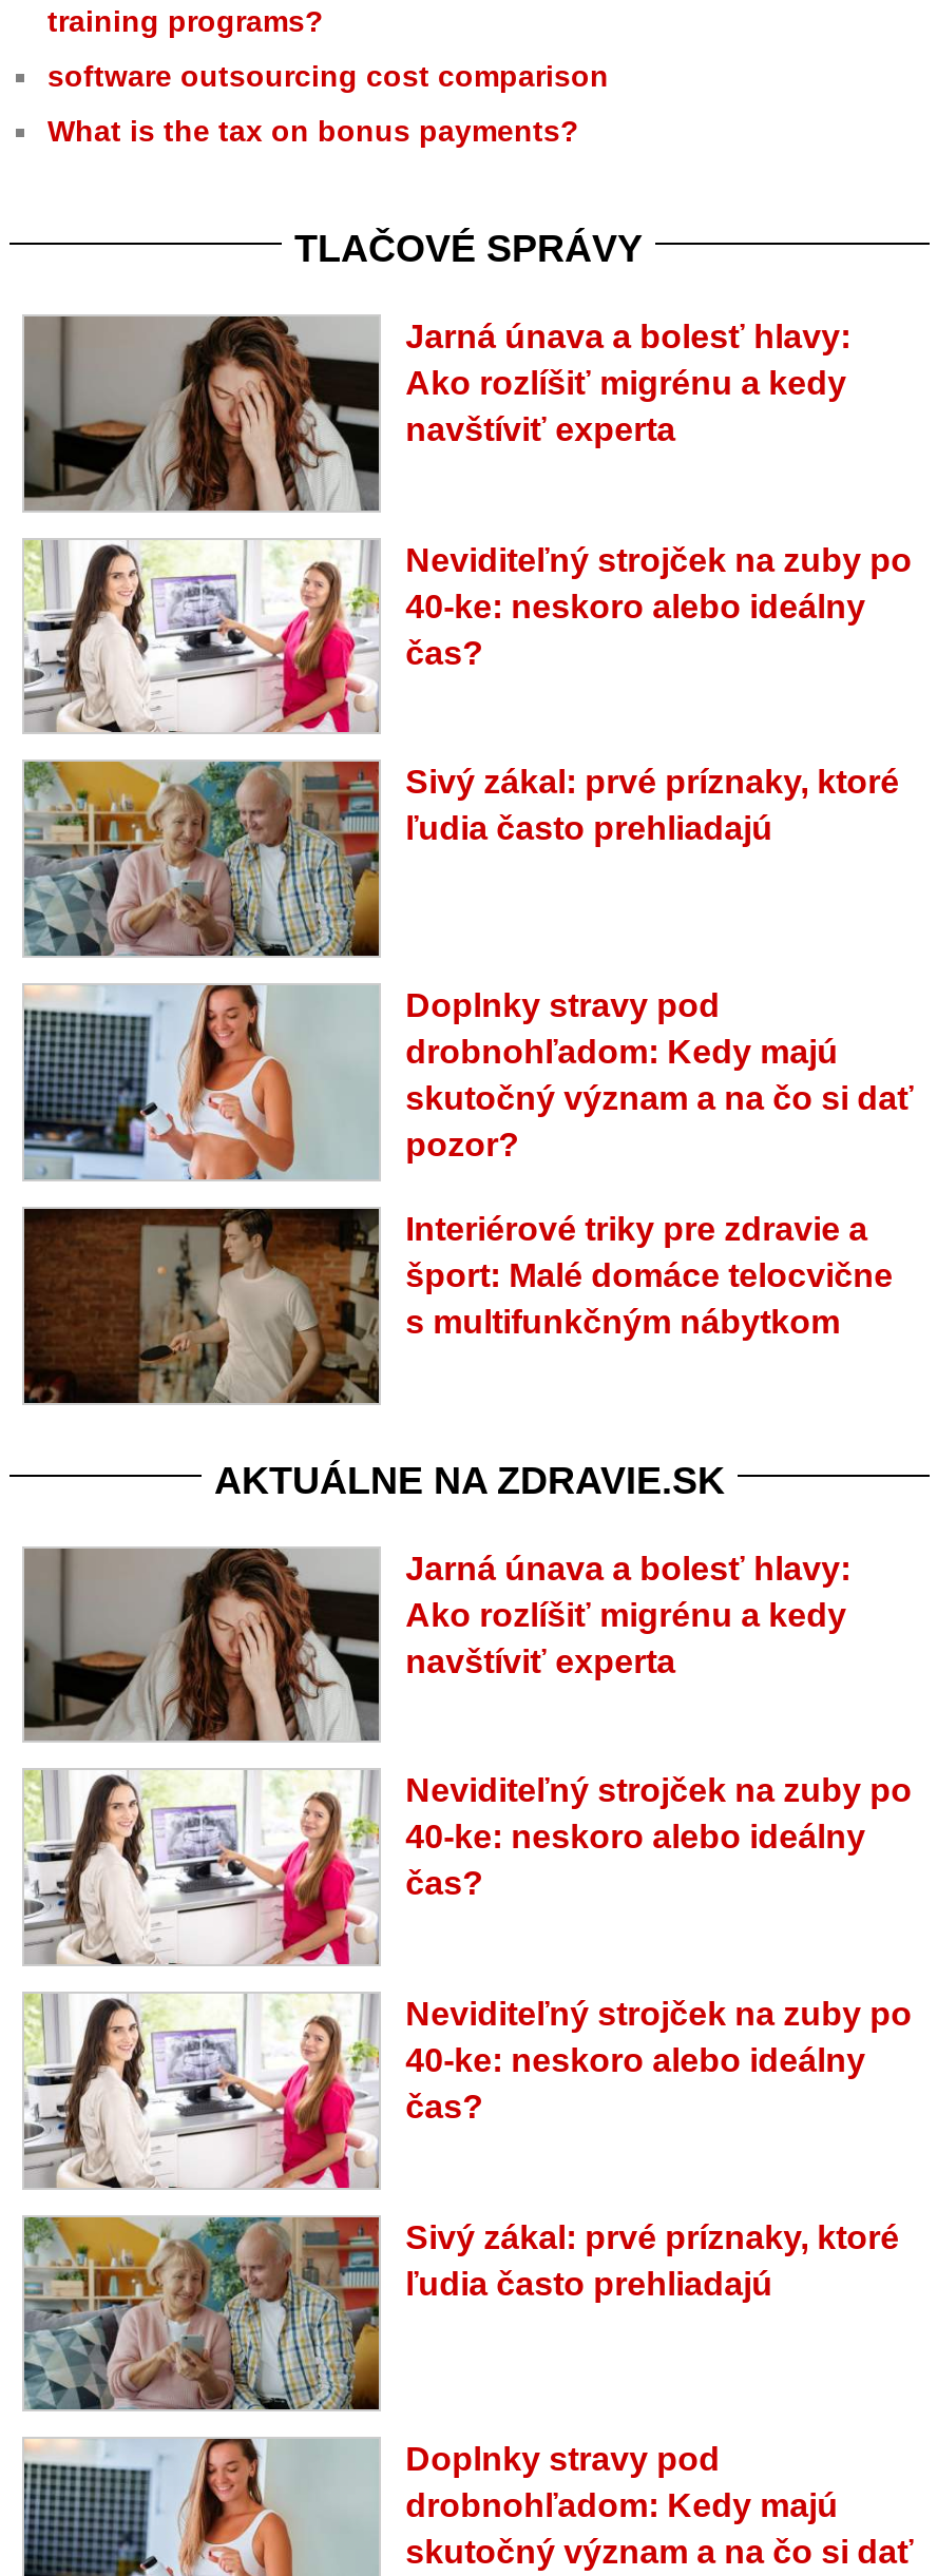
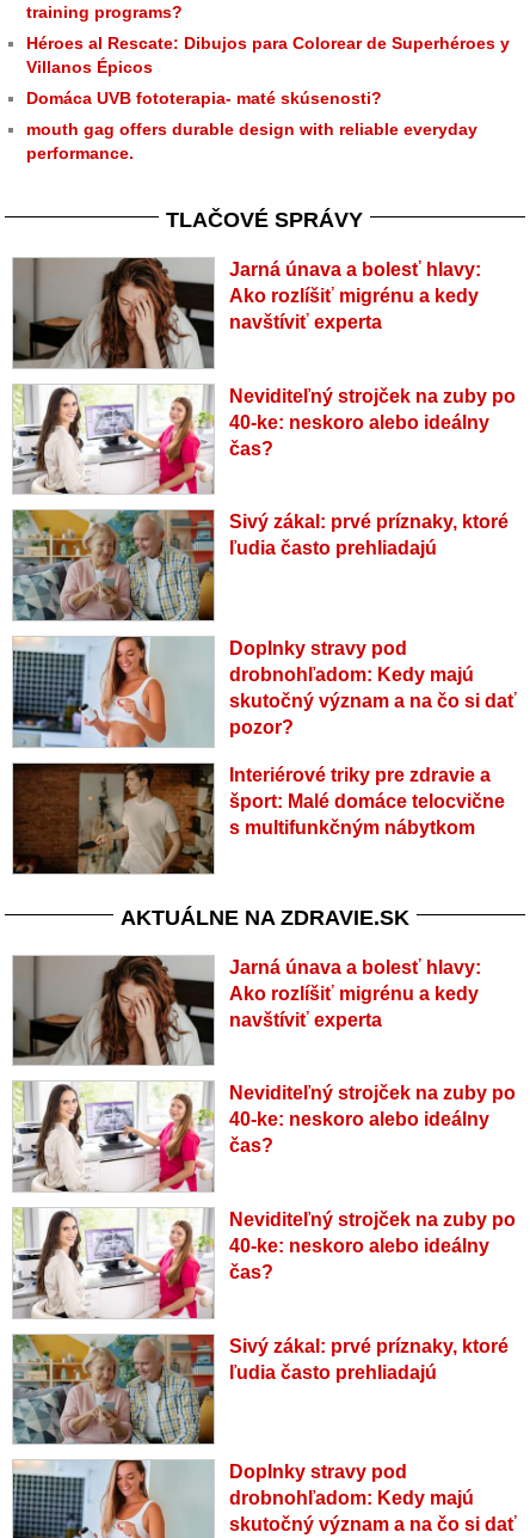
- software outsourcing cost comparison
- What is the tax on bonus payments?
+ Héroes al Rescate: Dibujos para Colorear de Superhéroes y
+ Villanos Épicos
+ Domáca UVB fototerapia- maté skúsenosti?
+ mouth gag offers durable design with reliable everyday
+ performance.
